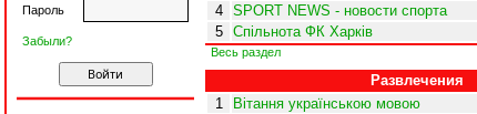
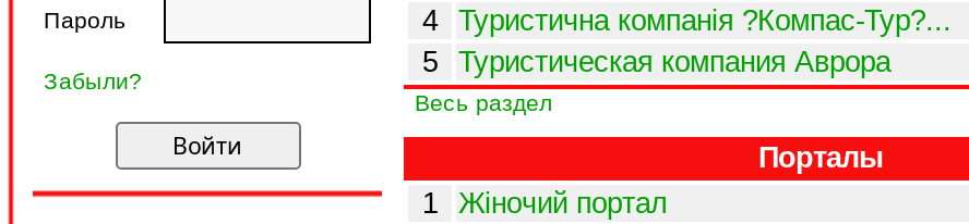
- SPORT NEWS - новости спорта
+ Туристична компанія ?Компас-Тур?...

- Спільнота ФК Харків
+ Туристическая компания Аврора

- Развлечения
+ Порталы

- Вітання українською мовою
+ Жіночий портал
